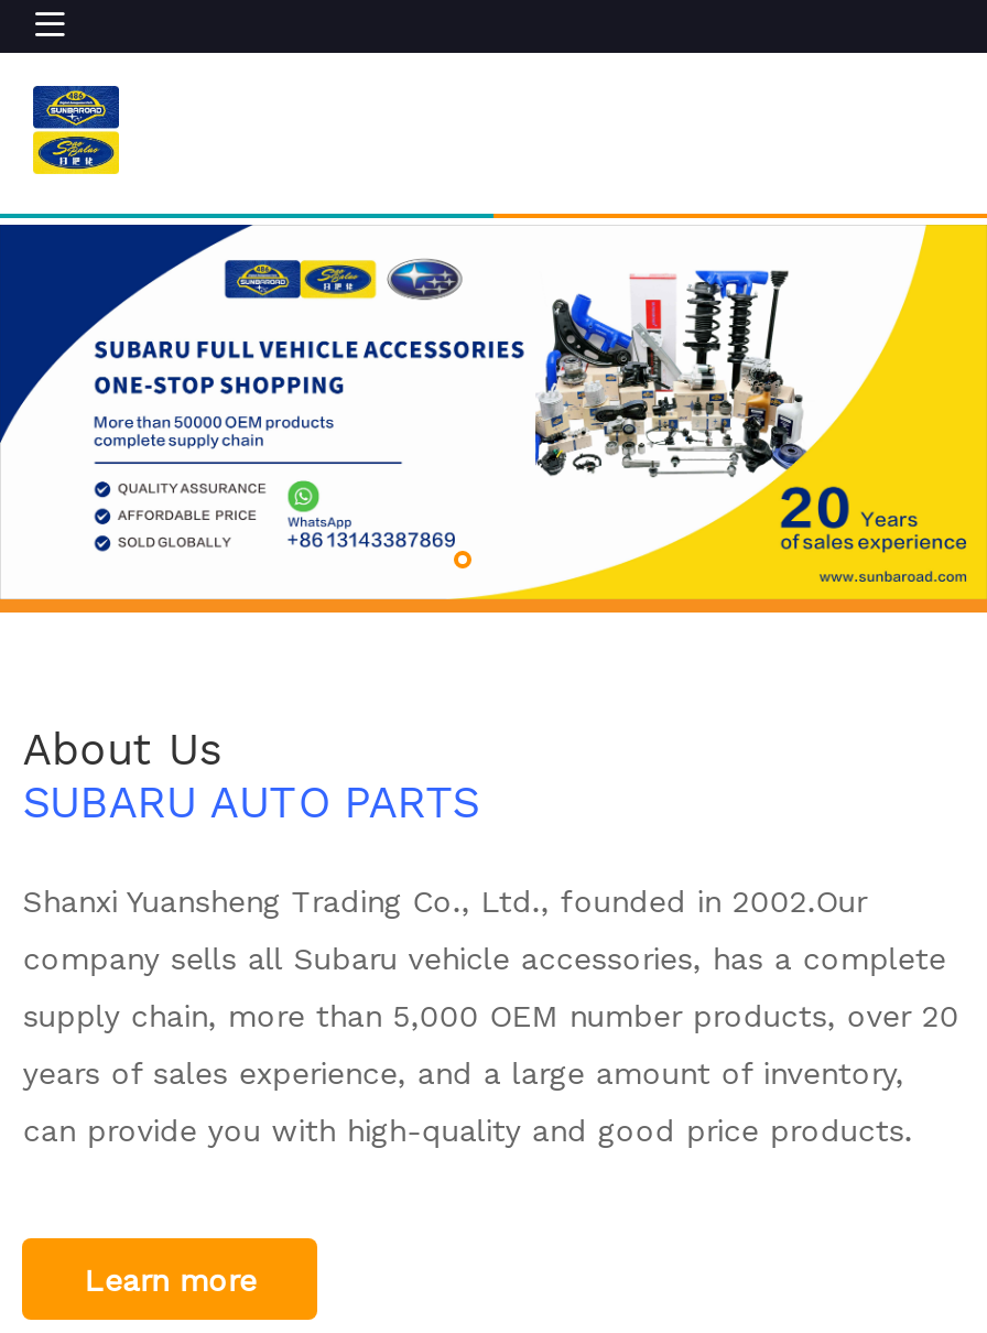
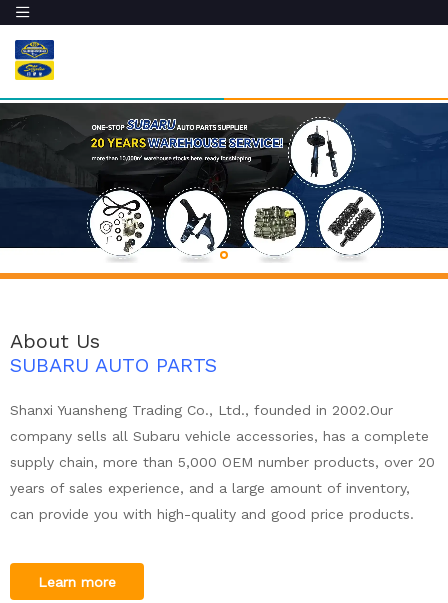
- [image]
+ [image]
